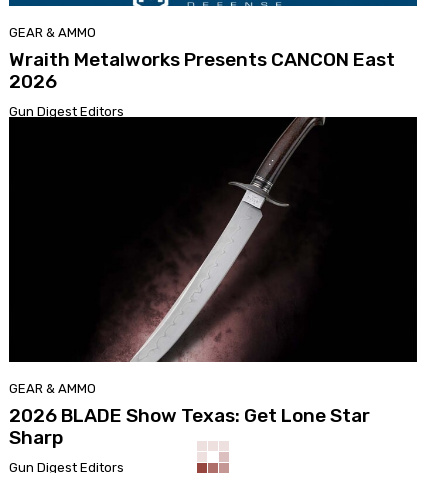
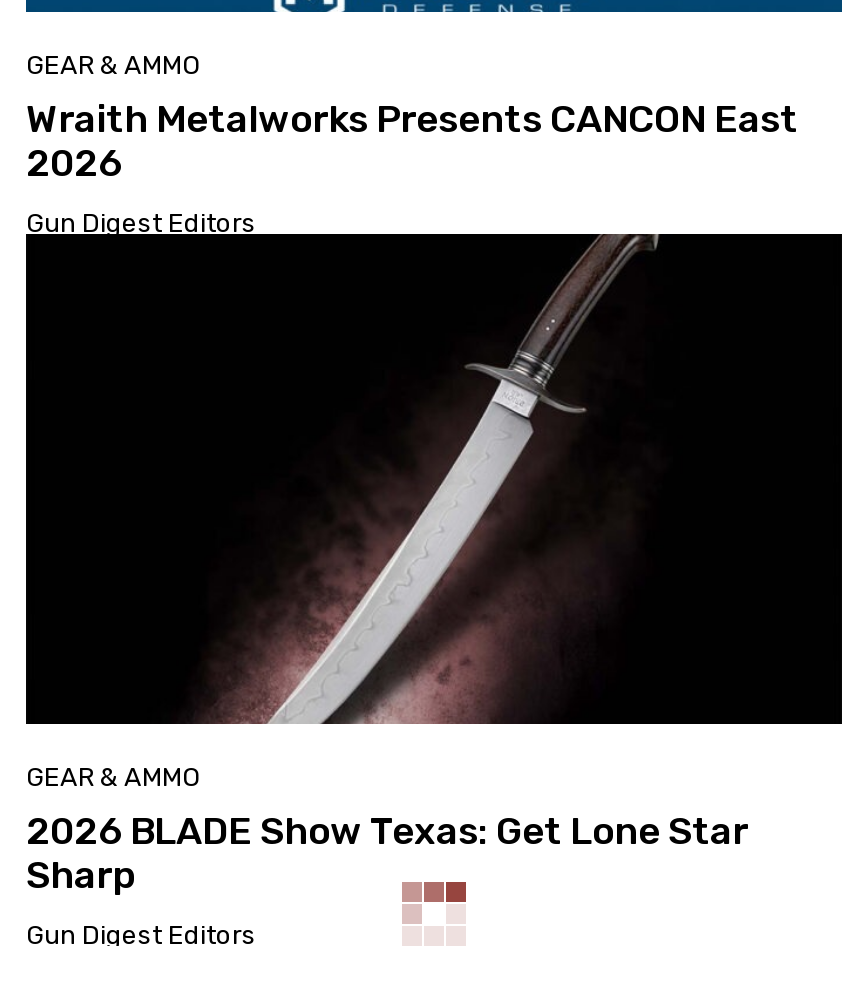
- [image]
+ [image]
